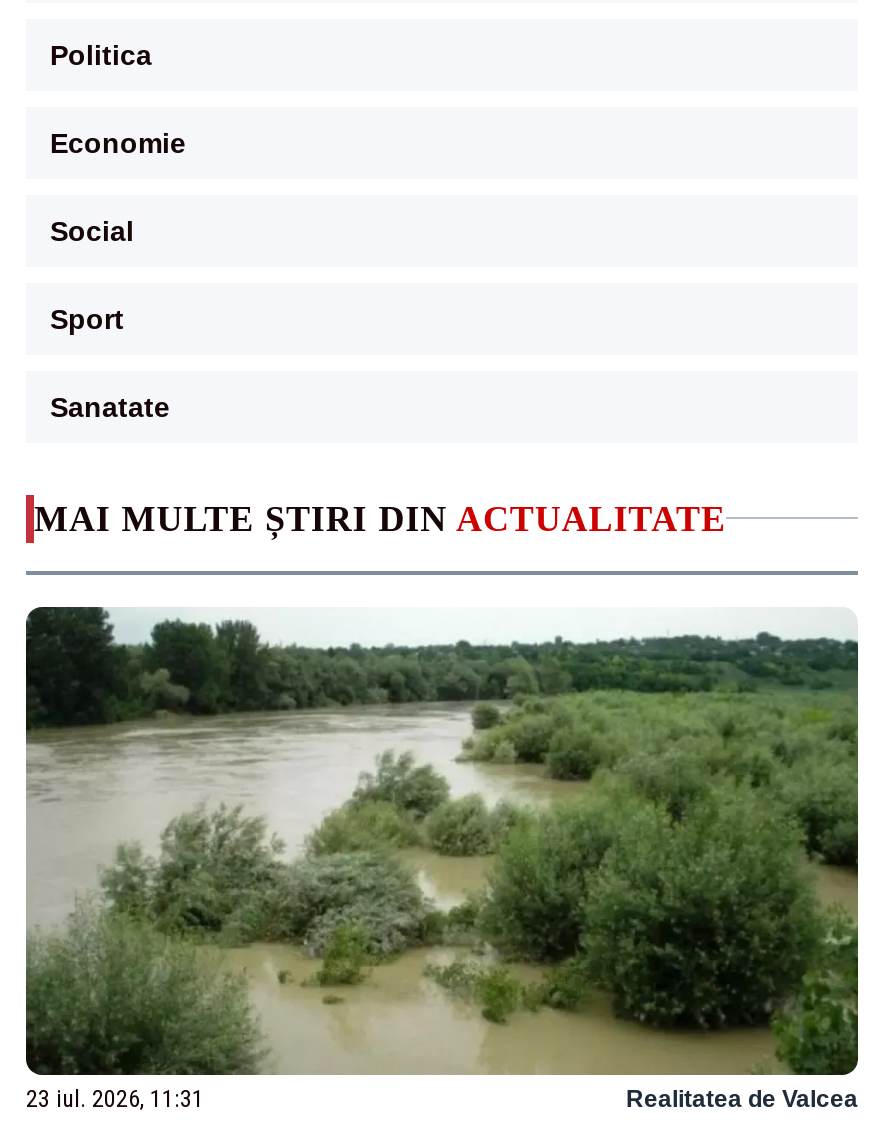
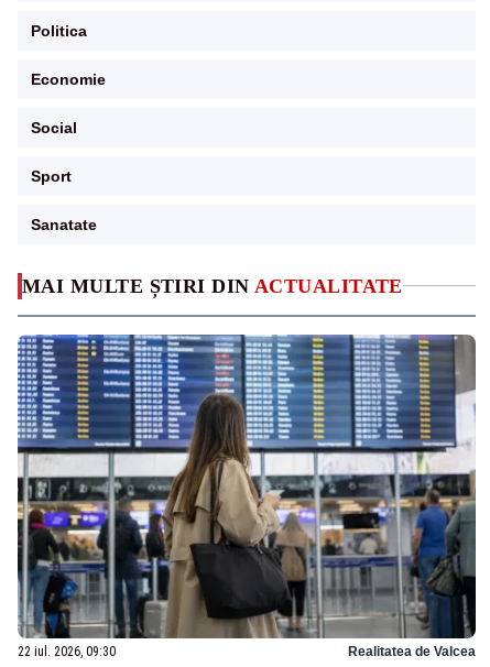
- [image]
- 23 iul. 2026, 11:31
+ [image]
+ 22 iul. 2026, 09:30
